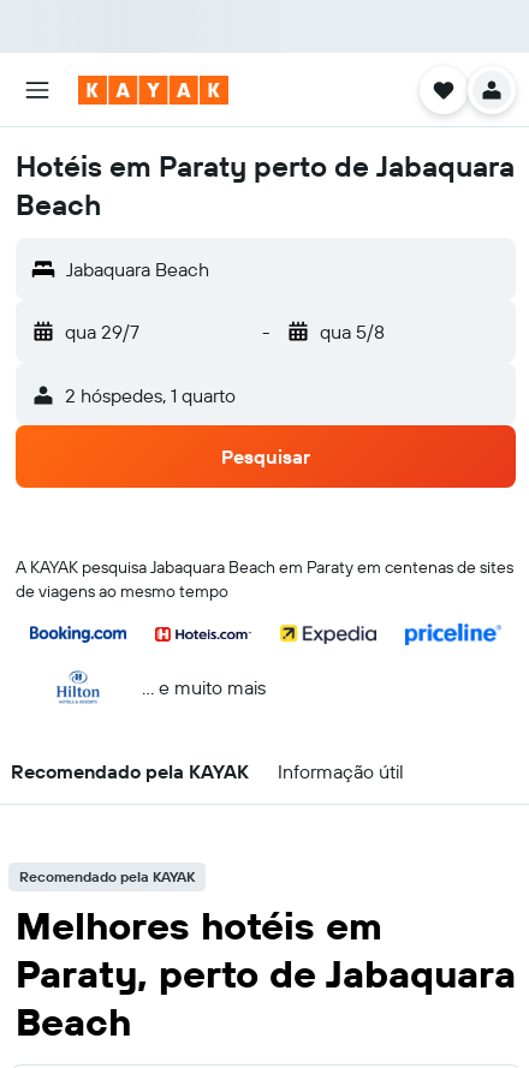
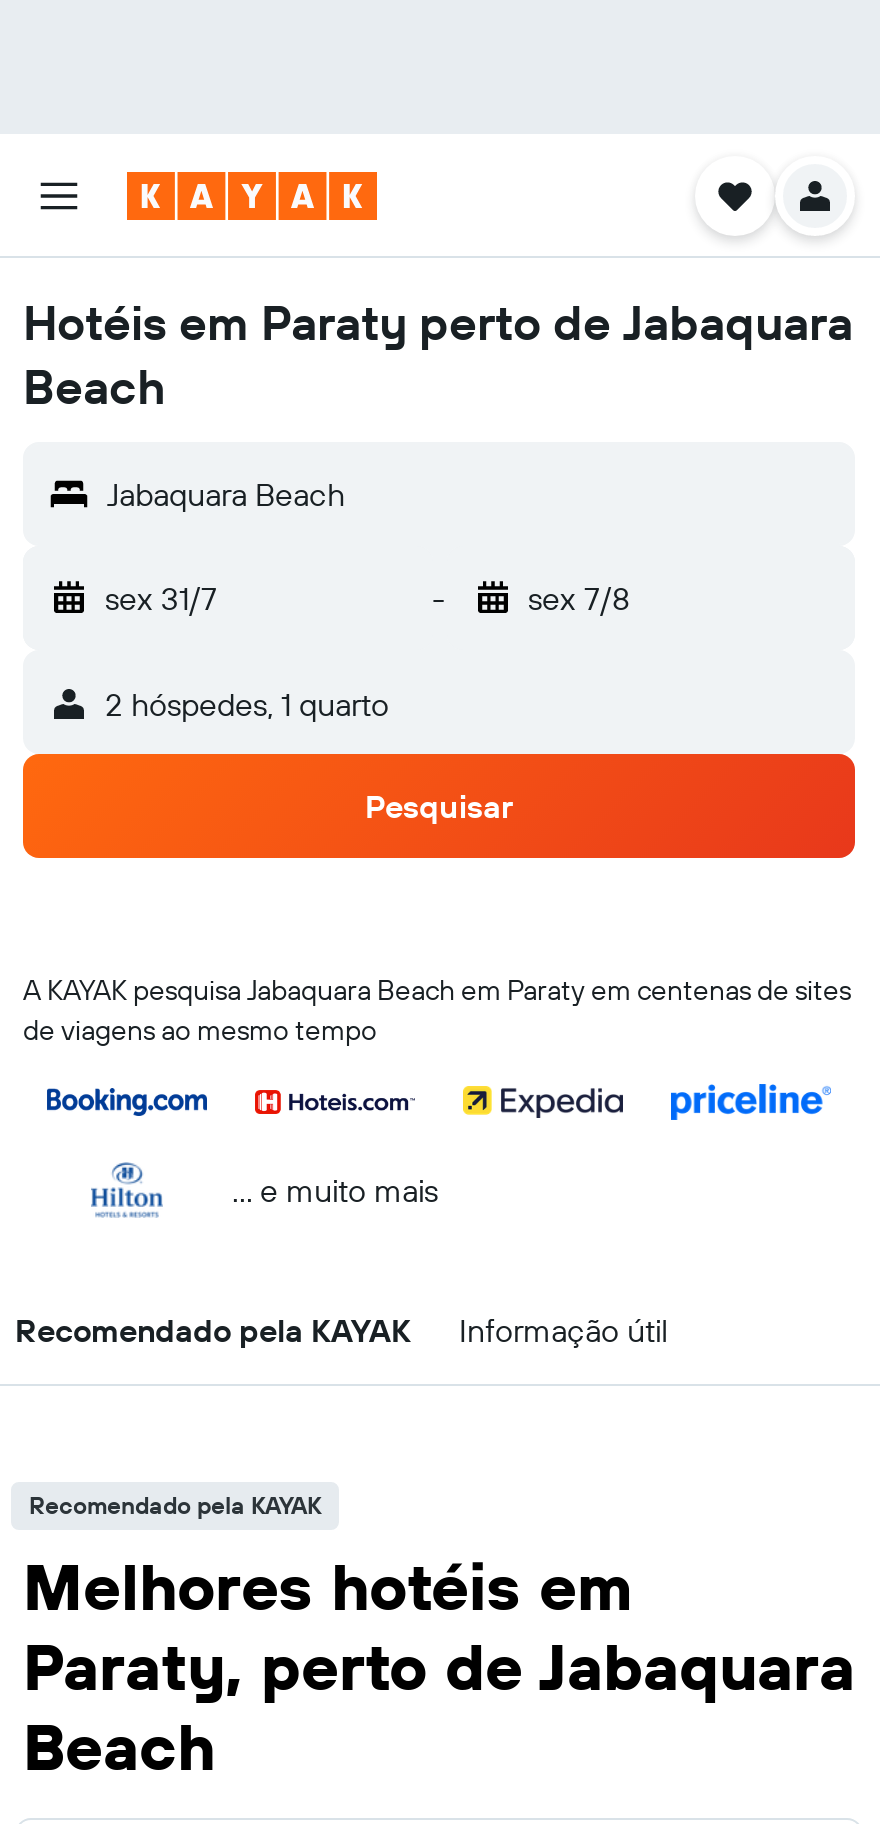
- qua 29/7
+ sex 31/7

- qua 5/8
+ sex 7/8
